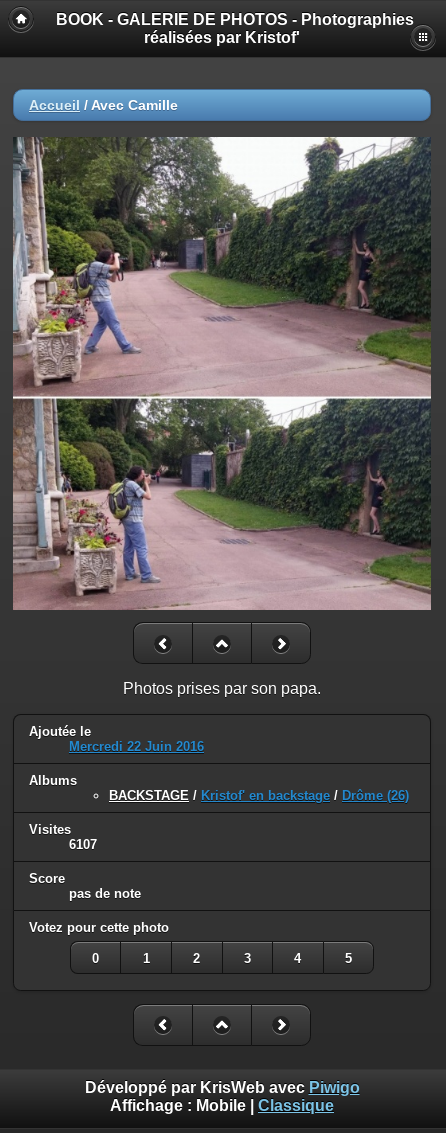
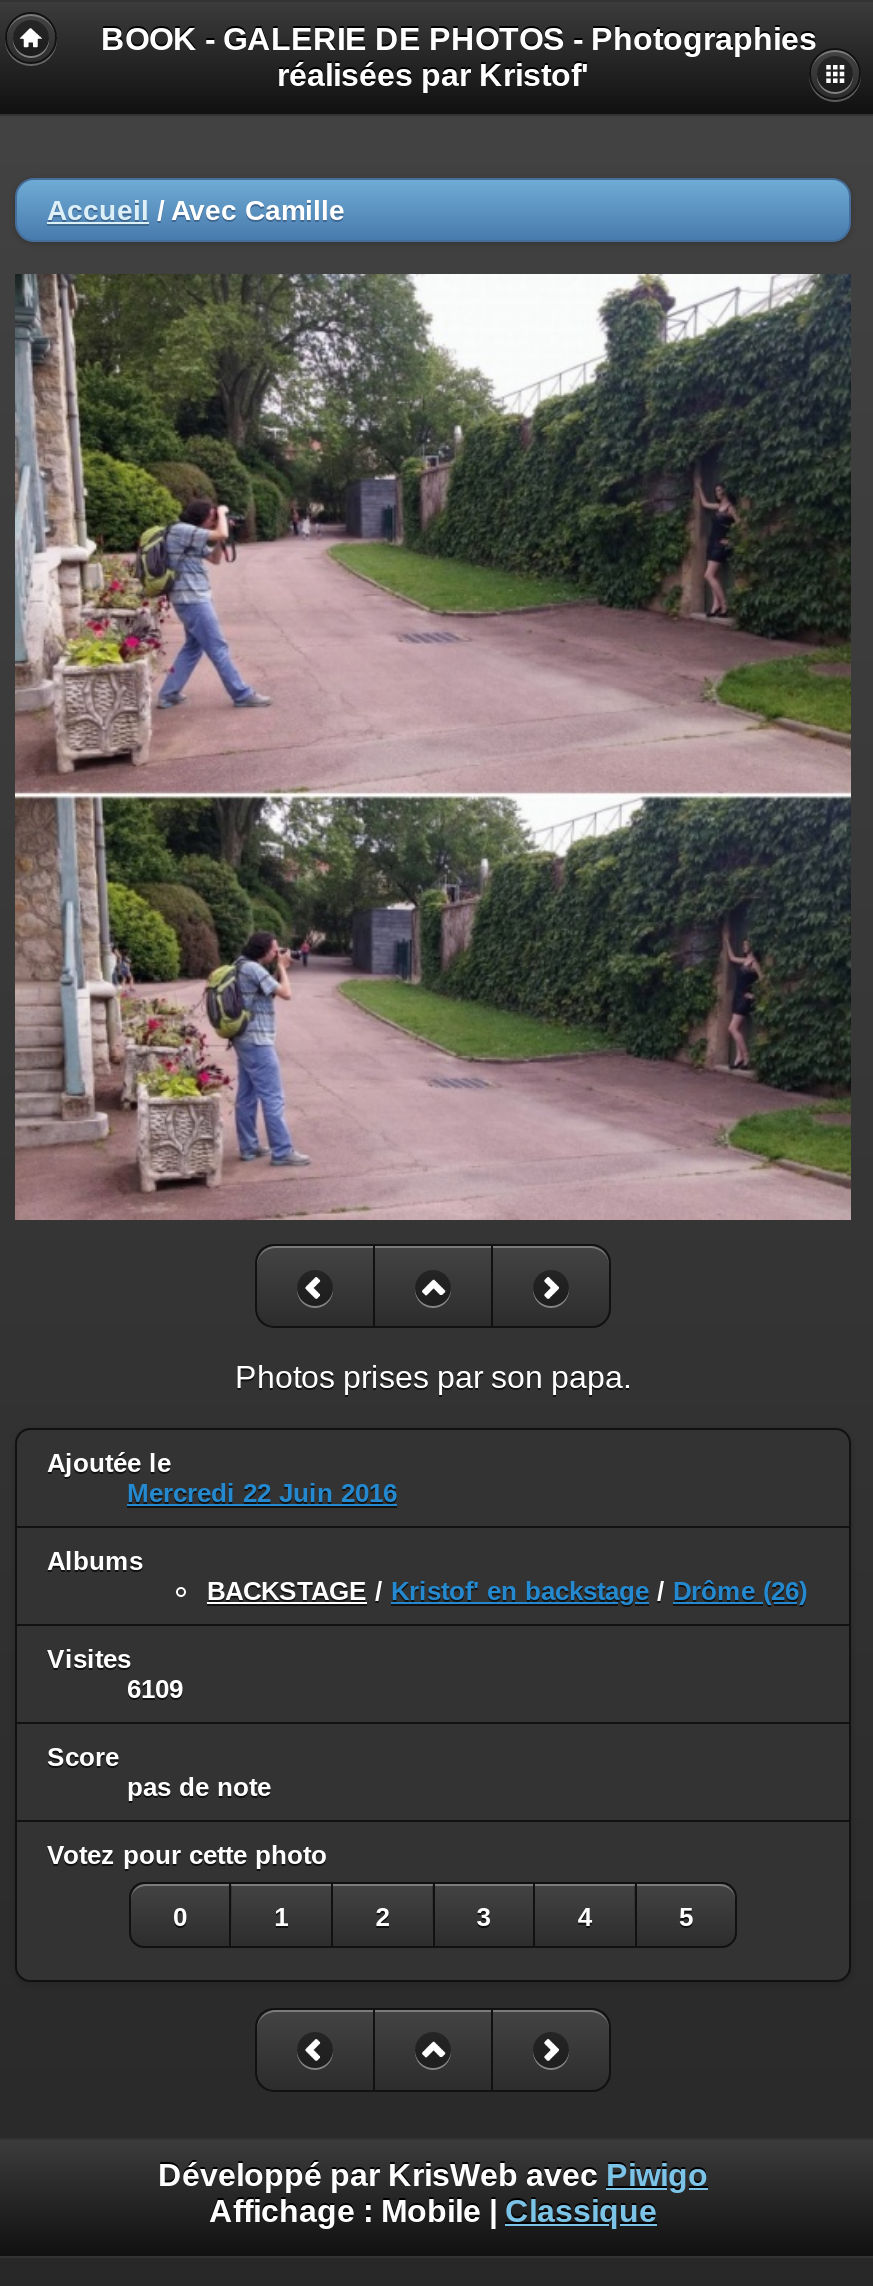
- 6107
+ 6109
